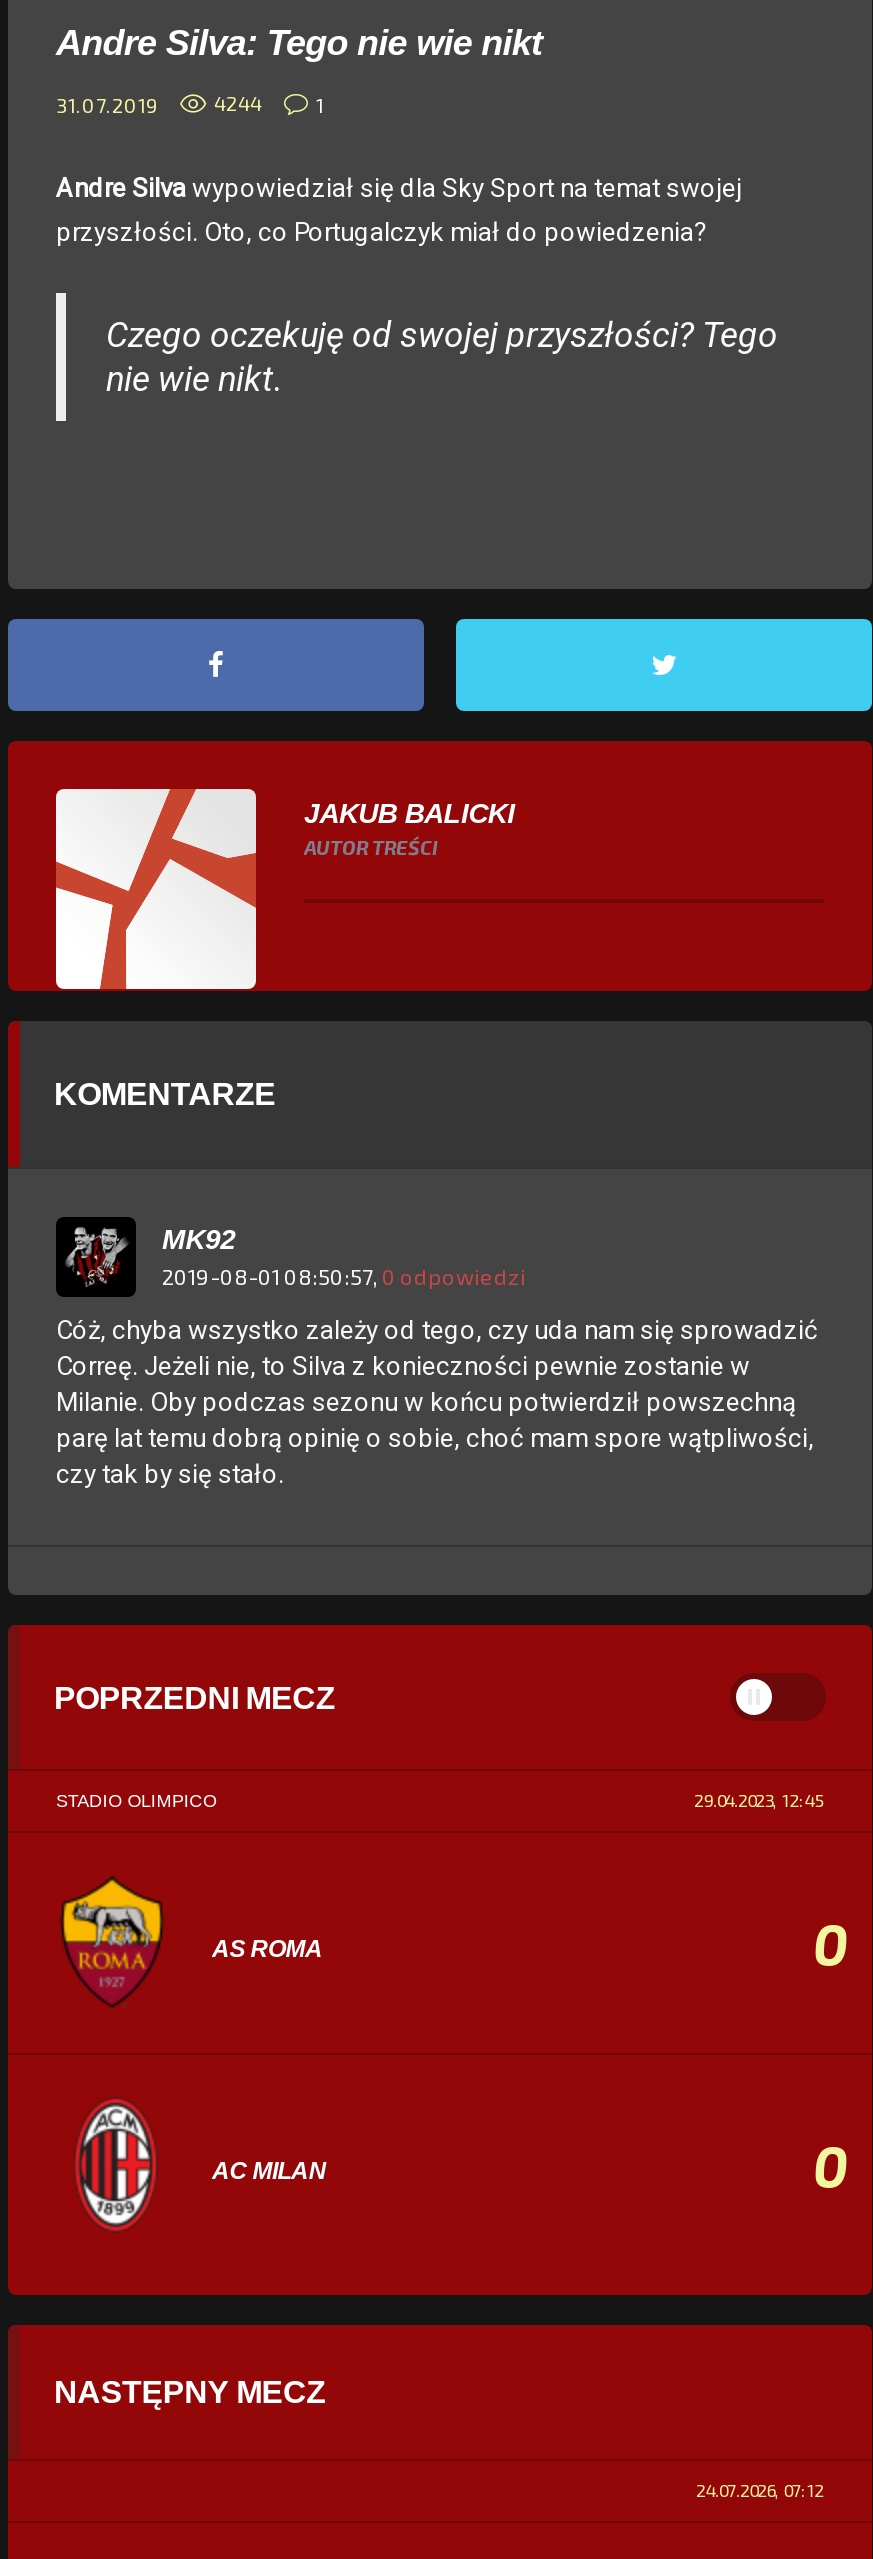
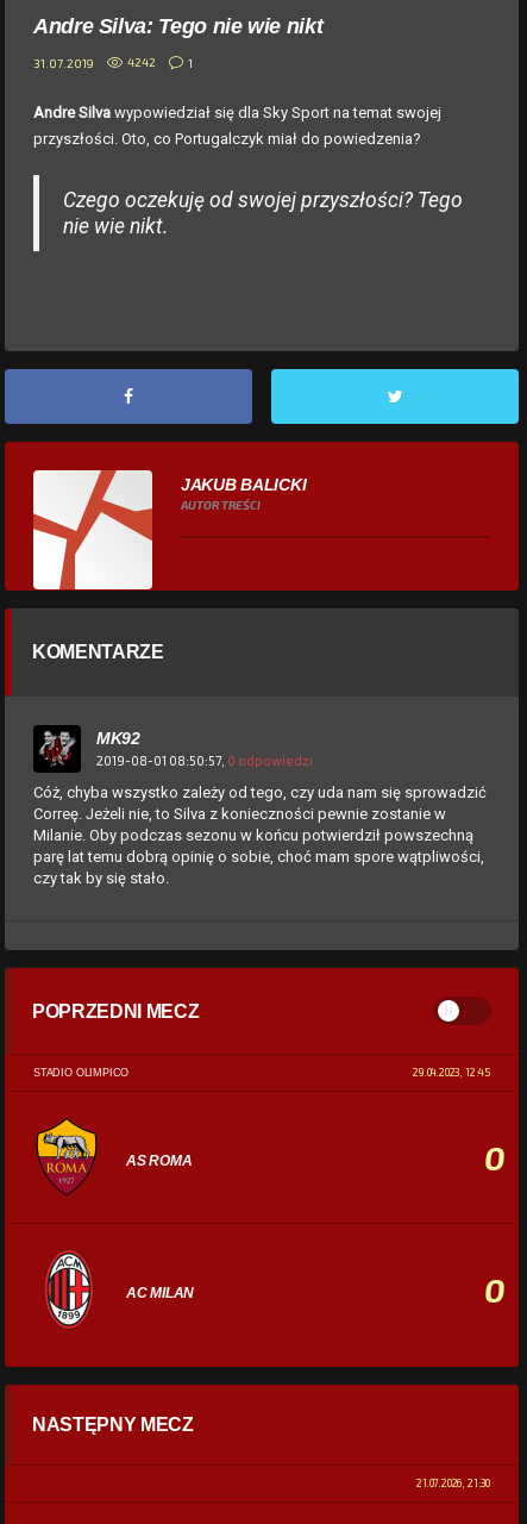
- 4244
+ 4242

- 24.07.2026, 07:12
+ 21.07.2026, 21:30
